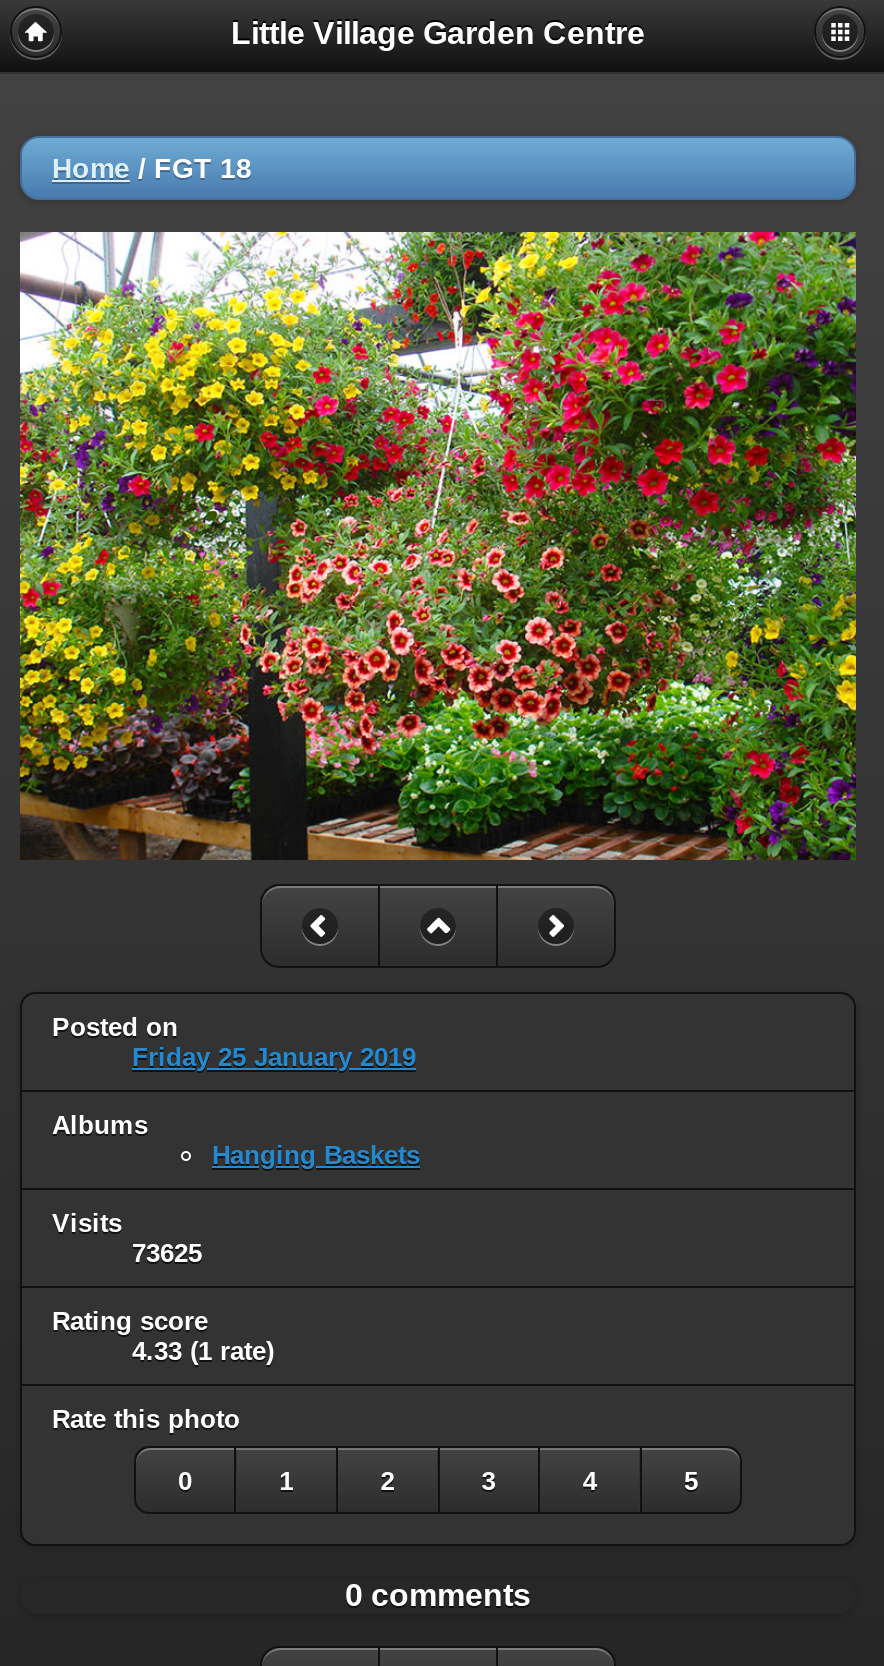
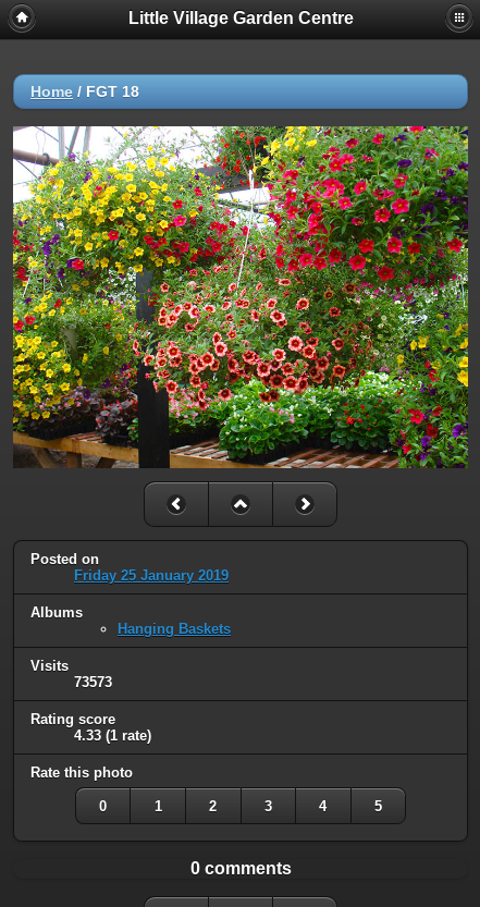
- 73625
+ 73573
